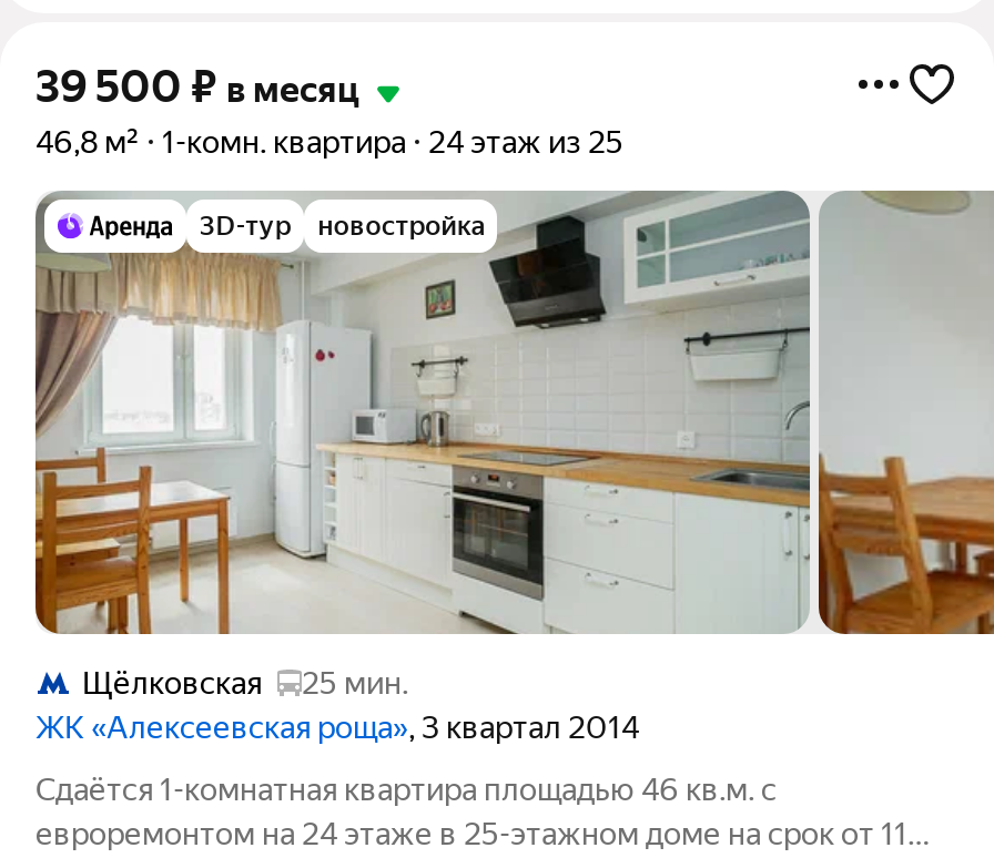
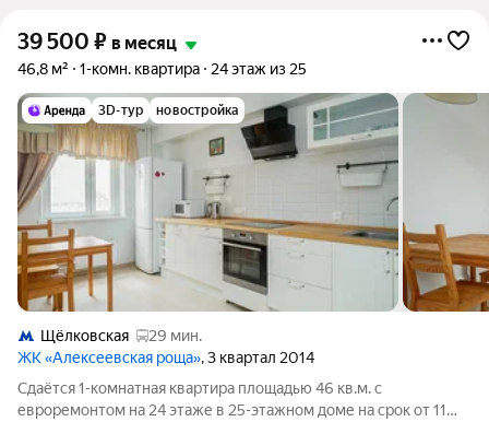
- Щёлковская 25 мин.
+ Щёлковская 29 мин.
